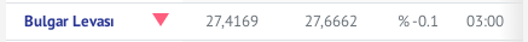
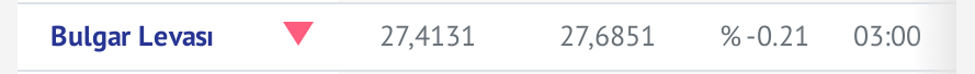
- 27,4169
+ 27,4131

- 27,6662
+ 27,6851

- % -0.1
+ % -0.21
